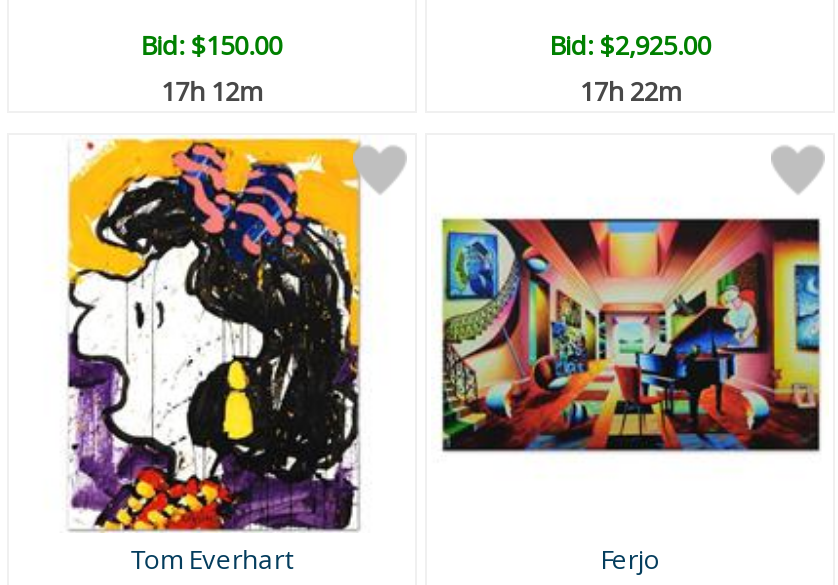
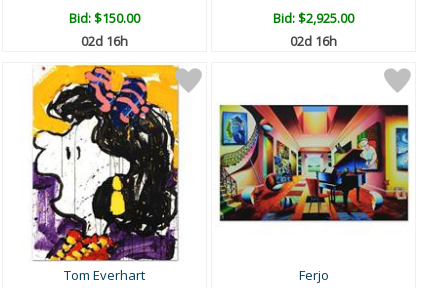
- 17h 12m
+ 02d 16h

- 17h 22m
+ 02d 16h
